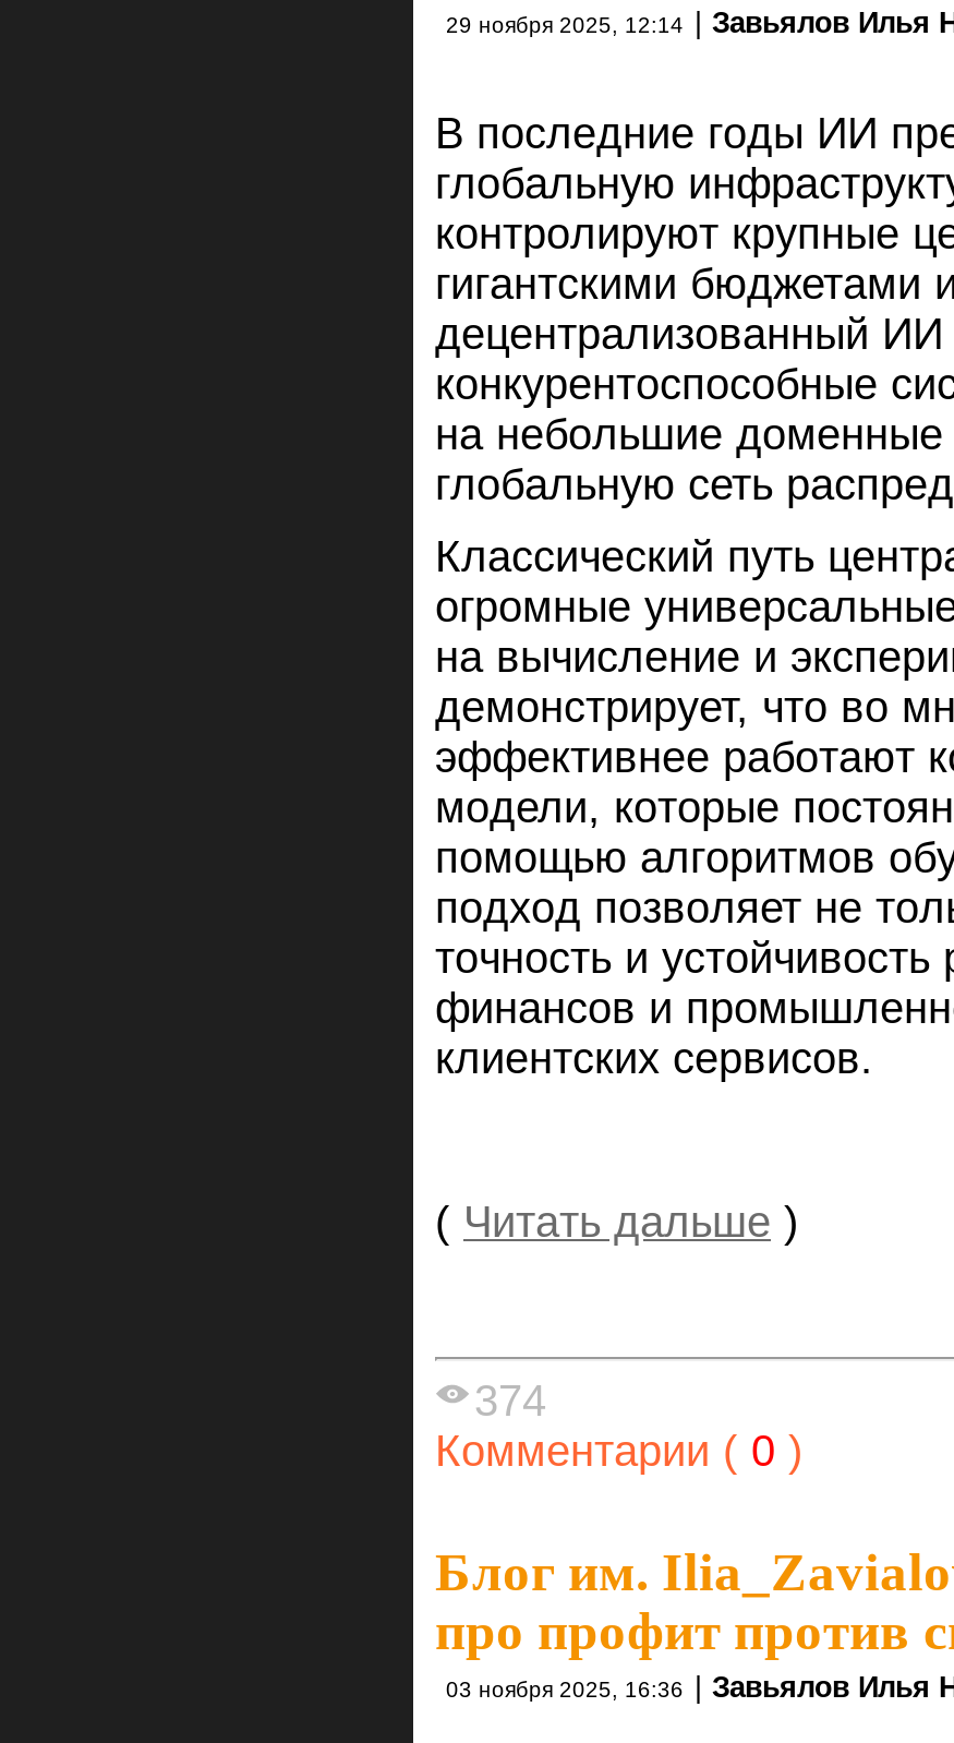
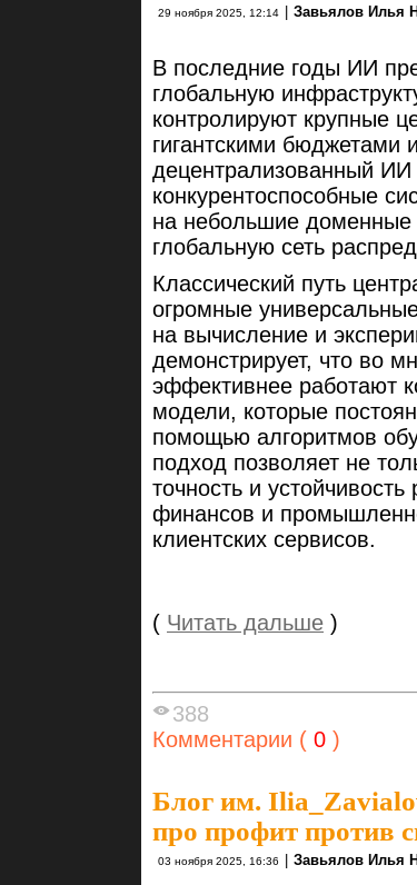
- 374
+ 388
